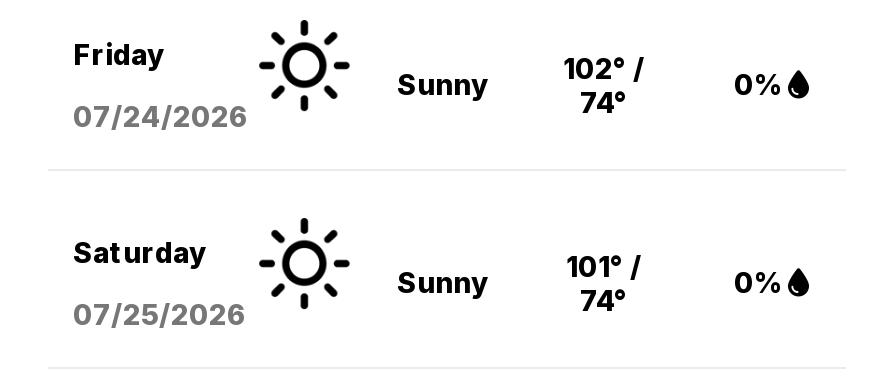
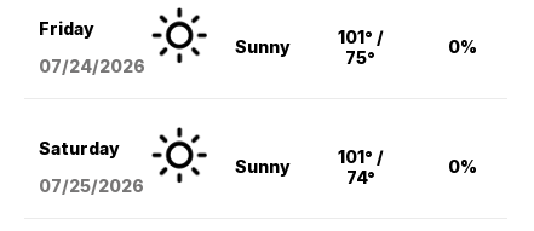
- 102° /
+ 101° /

- 74°
+ 75°
